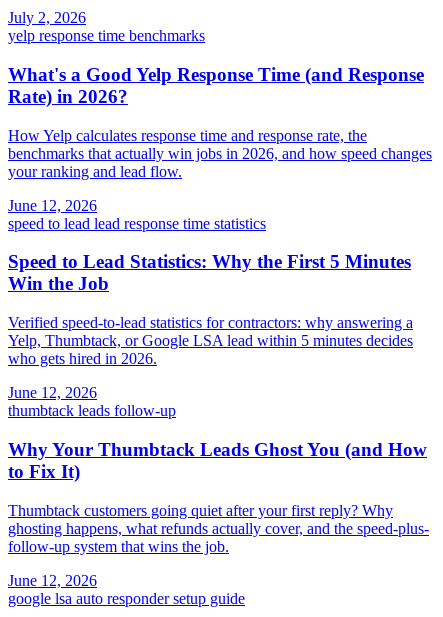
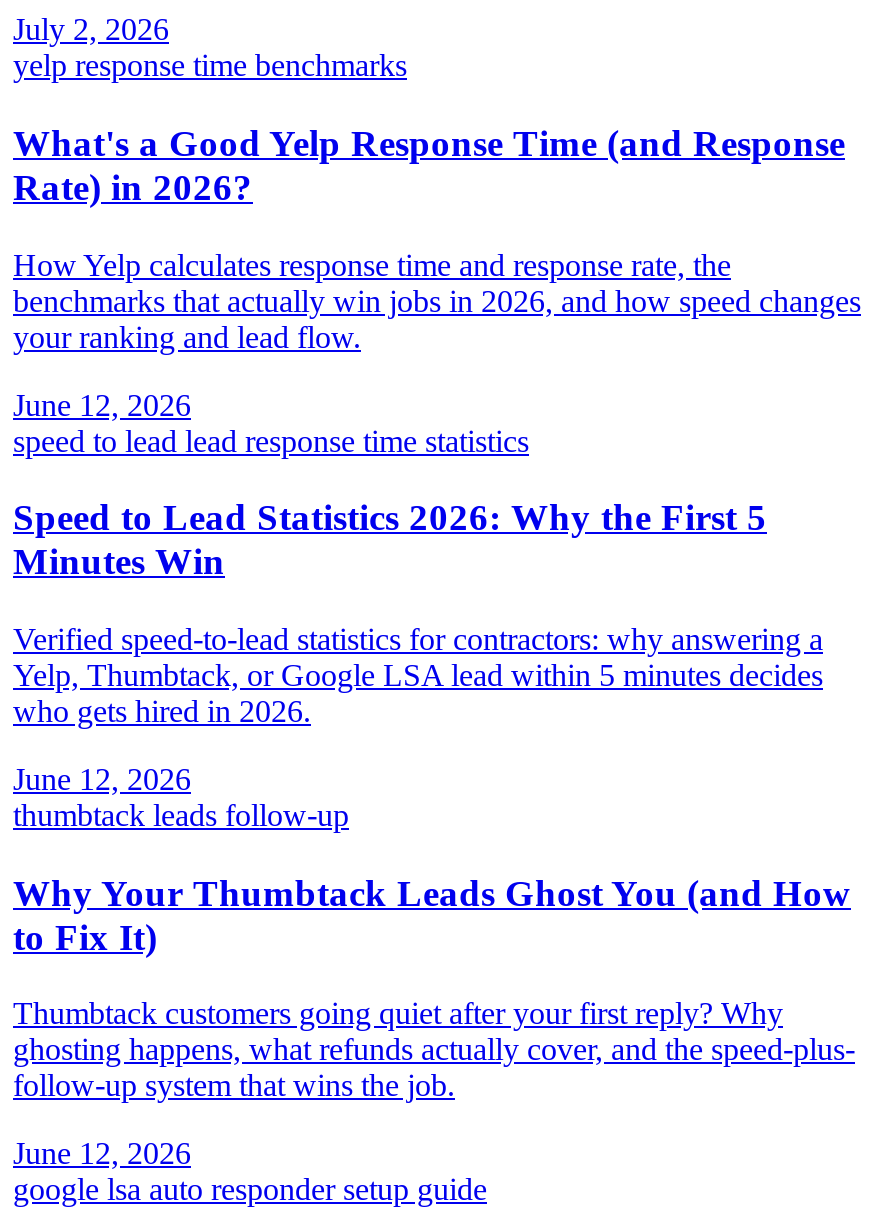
- Speed to Lead Statistics: Why the First 5 Minutes
- Win the Job
+ Speed to Lead Statistics 2026: Why the First 5
+ Minutes Win
